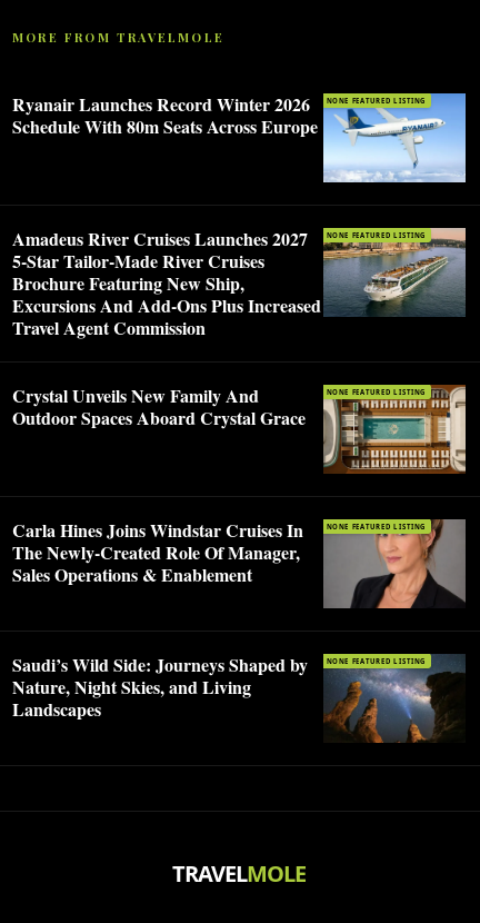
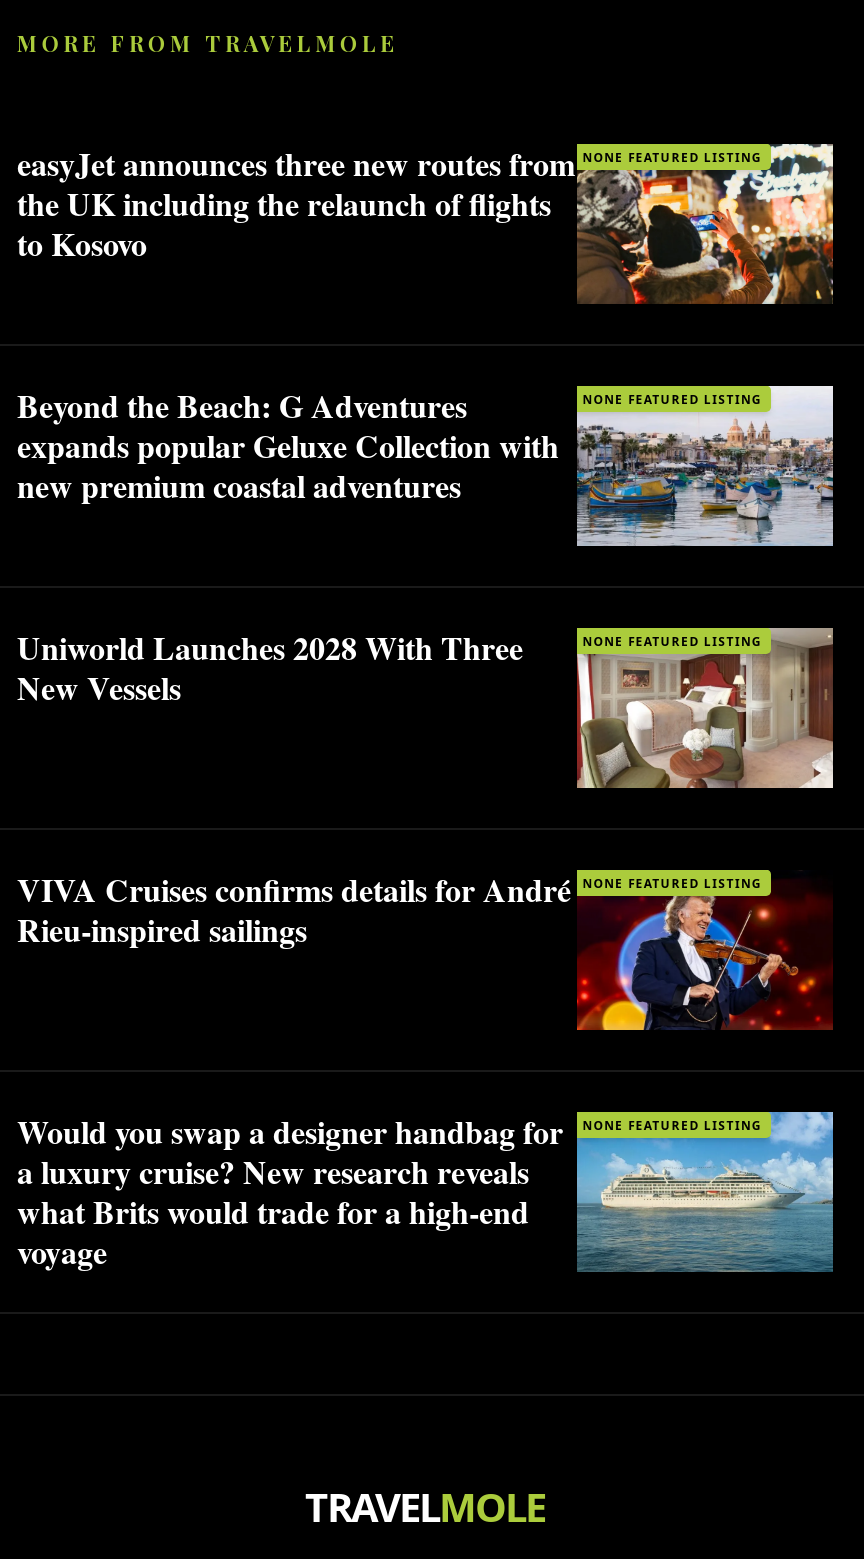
- [image]
- Ryanair Launches Record Winter 2026
- Schedule With 80m Seats Across Europe
+ [image]
+ easyJet announces three new routes from
+ the UK including the relaunch of flights
+ to Kosovo

- [image]
- Amadeus River Cruises Launches 2027
- 5-Star Tailor-Made River Cruises
- Brochure Featuring New Ship,
- Excursions And Add-Ons Plus Increased
- Travel Agent Commission
+ [image]
+ Beyond the Beach: G Adventures
+ expands popular Geluxe Collection with
+ new premium coastal adventures

- [image]
- Crystal Unveils New Family And
- Outdoor Spaces Aboard Crystal Grace
+ [image]
+ Uniworld Launches 2028 With Three
+ New Vessels

- [image]
- Carla Hines Joins Windstar Cruises In
- The Newly-Created Role Of Manager,
- Sales Operations & Enablement
+ [image]
+ VIVA Cruises confirms details for André
+ Rieu-inspired sailings

- [image]
- Saudi’s Wild Side: Journeys Shaped by
- Nature, Night Skies, and Living
- Landscapes
+ [image]
+ Would you swap a designer handbag for
+ a luxury cruise? New research reveals
+ what Brits would trade for a high-end
+ voyage
